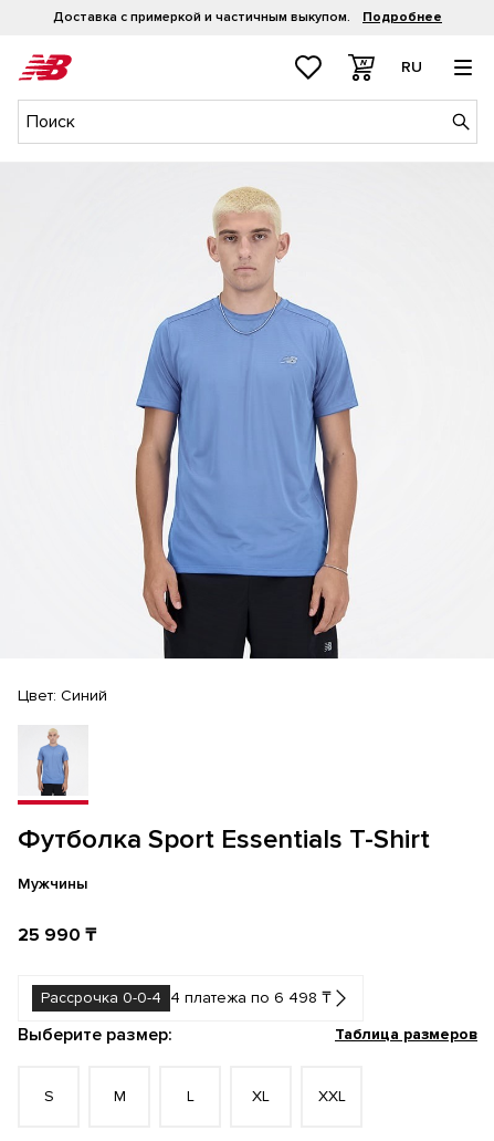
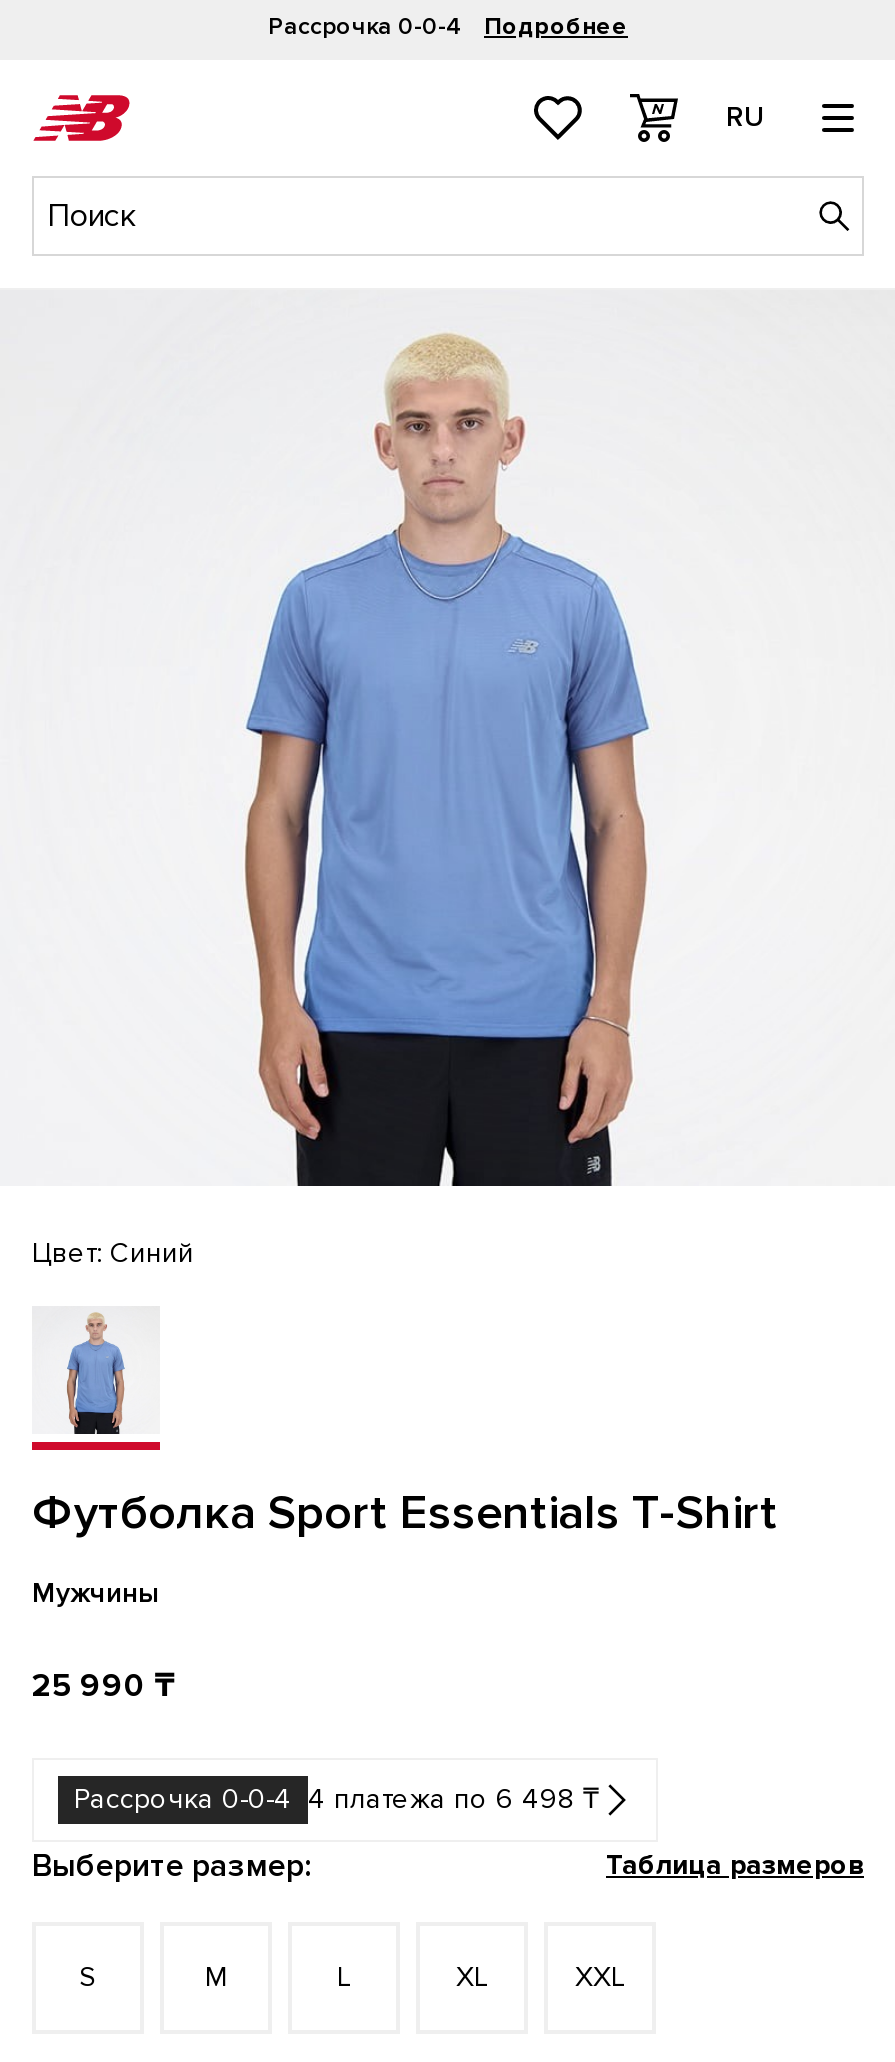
- Доставка с примеркой и частичным выкупом. Подробнее
+ Рассрочка 0-0-4 Подробнее
